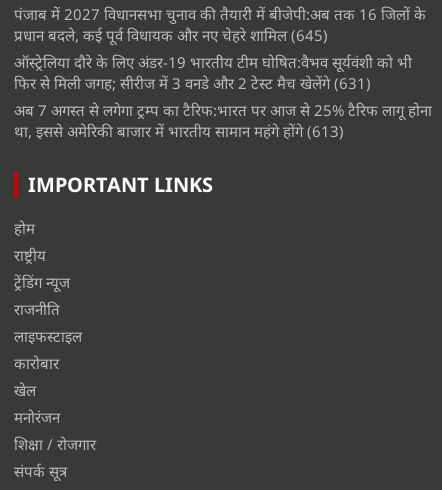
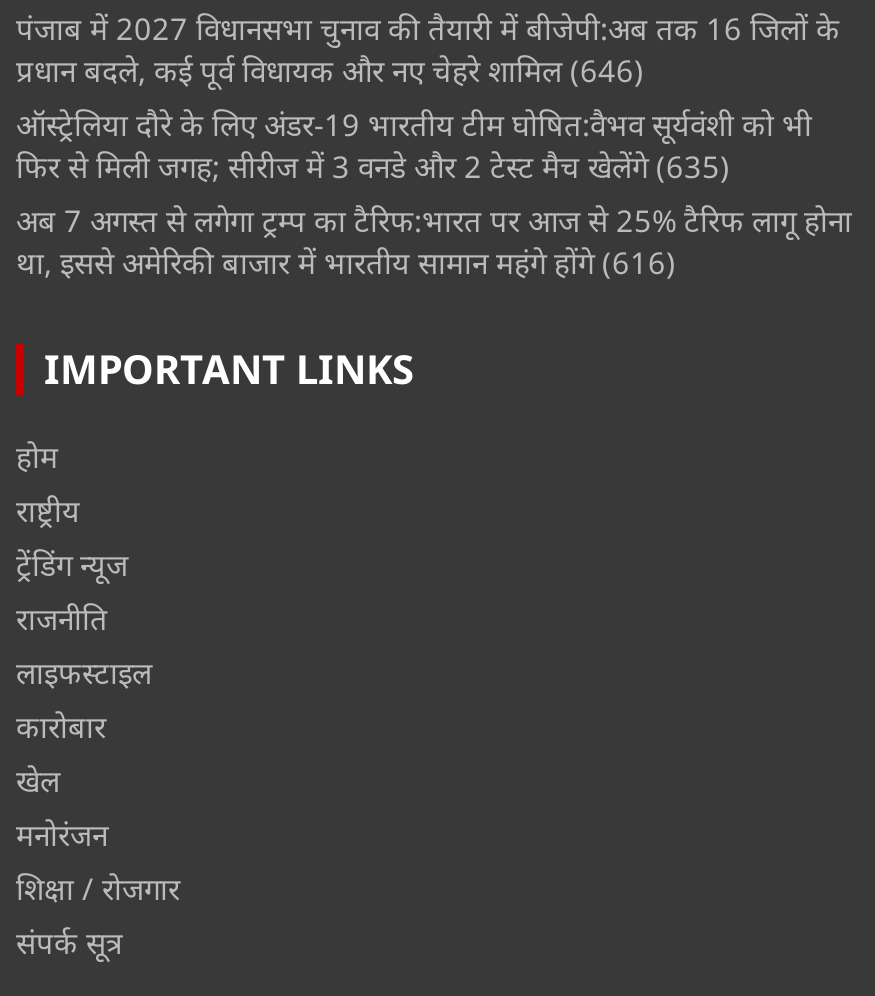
- प्रधान बदले, कई पूर्व विधायक और नए चेहरे शामिल (645)
+ प्रधान बदले, कई पूर्व विधायक और नए चेहरे शामिल (646)

- फिर से मिली जगह; सीरीज में 3 वनडे और 2 टेस्ट मैच खेलेंगे (631)
+ फिर से मिली जगह; सीरीज में 3 वनडे और 2 टेस्ट मैच खेलेंगे (635)

- था, इससे अमेरिकी बाजार में भारतीय सामान महंगे होंगे (613)
+ था, इससे अमेरिकी बाजार में भारतीय सामान महंगे होंगे (616)
